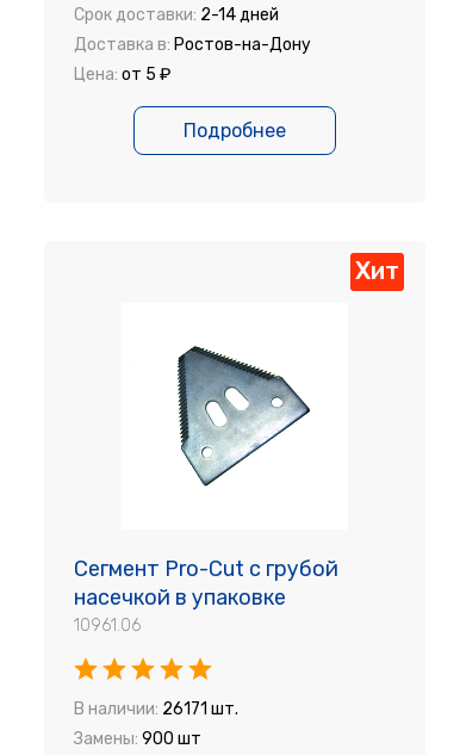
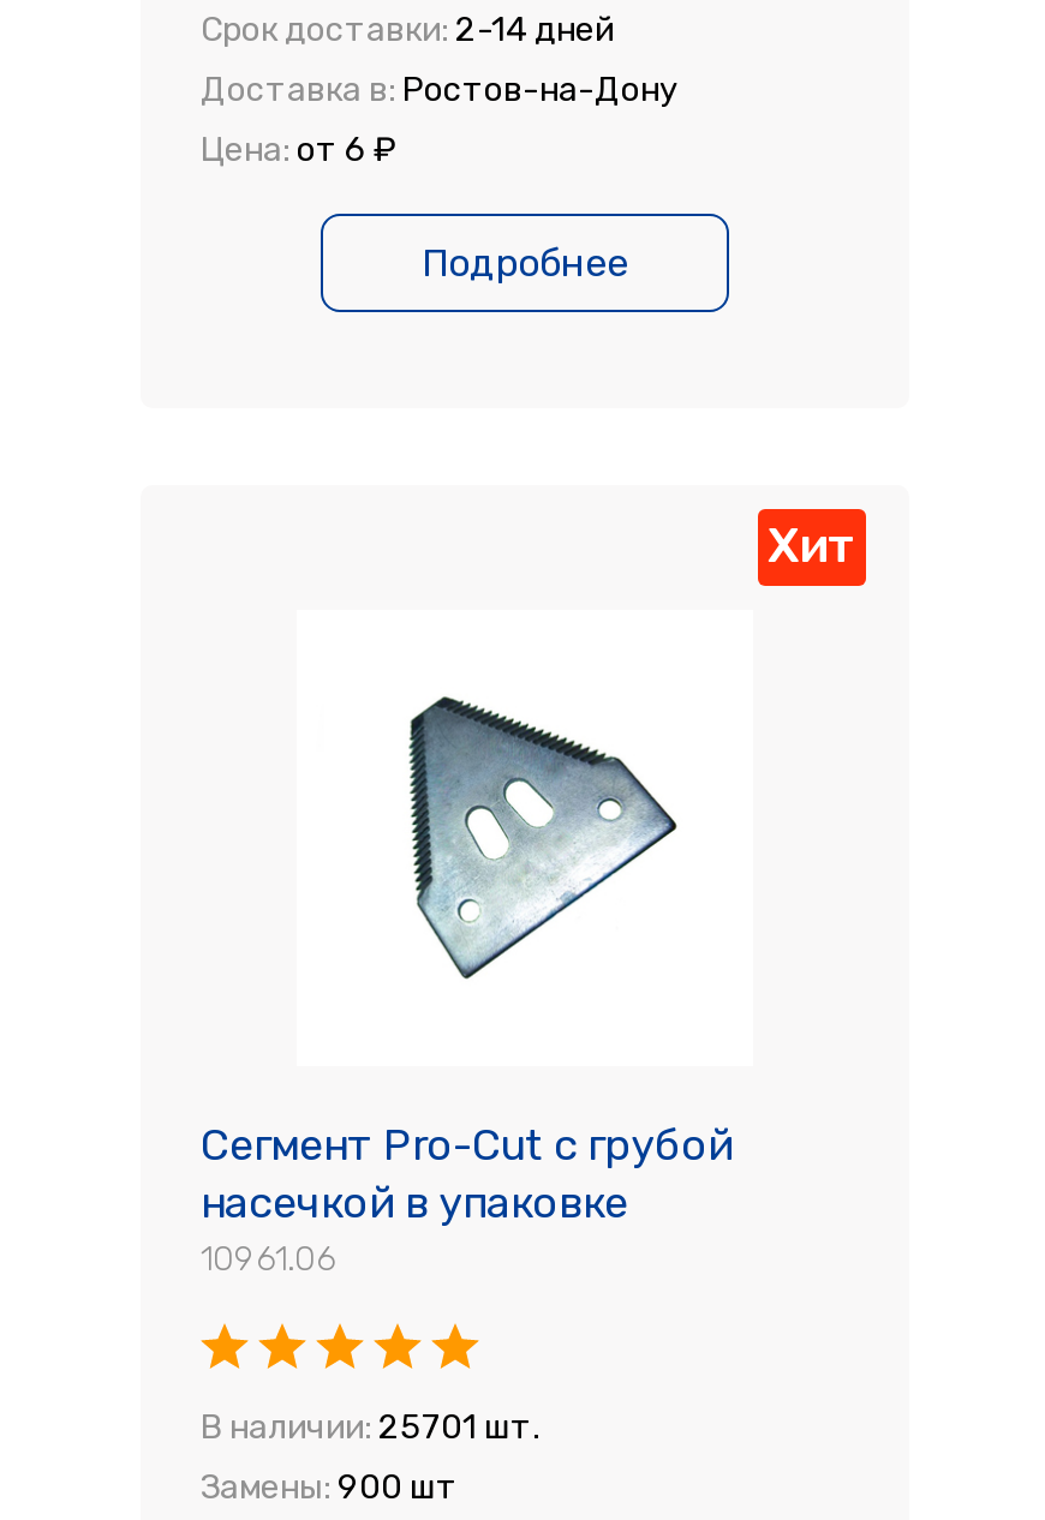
- Цена: от 5 ₽
+ Цена: от 6 ₽

- В наличии: 26171 шт.
+ В наличии: 25701 шт.
